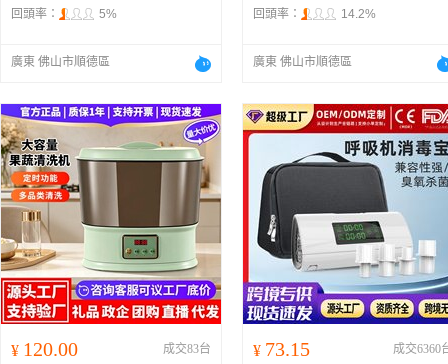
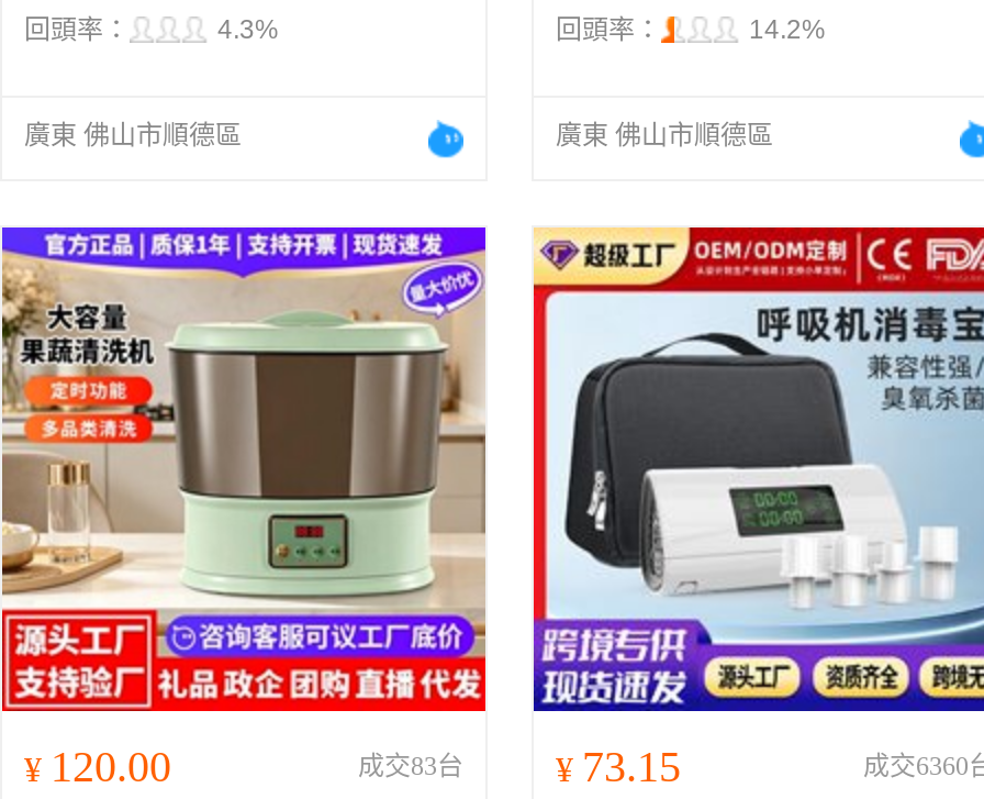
- 5%
+ 4.3%
